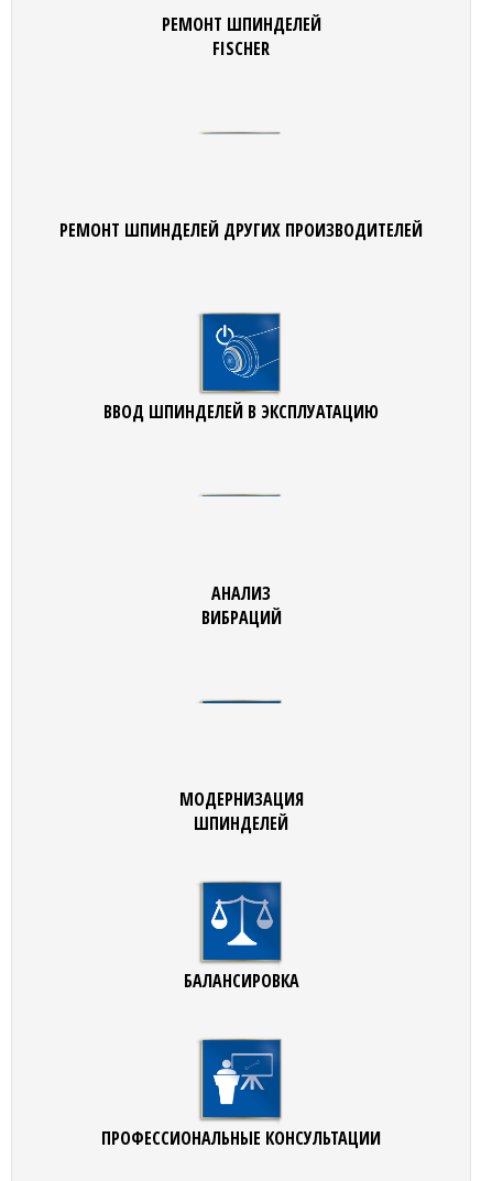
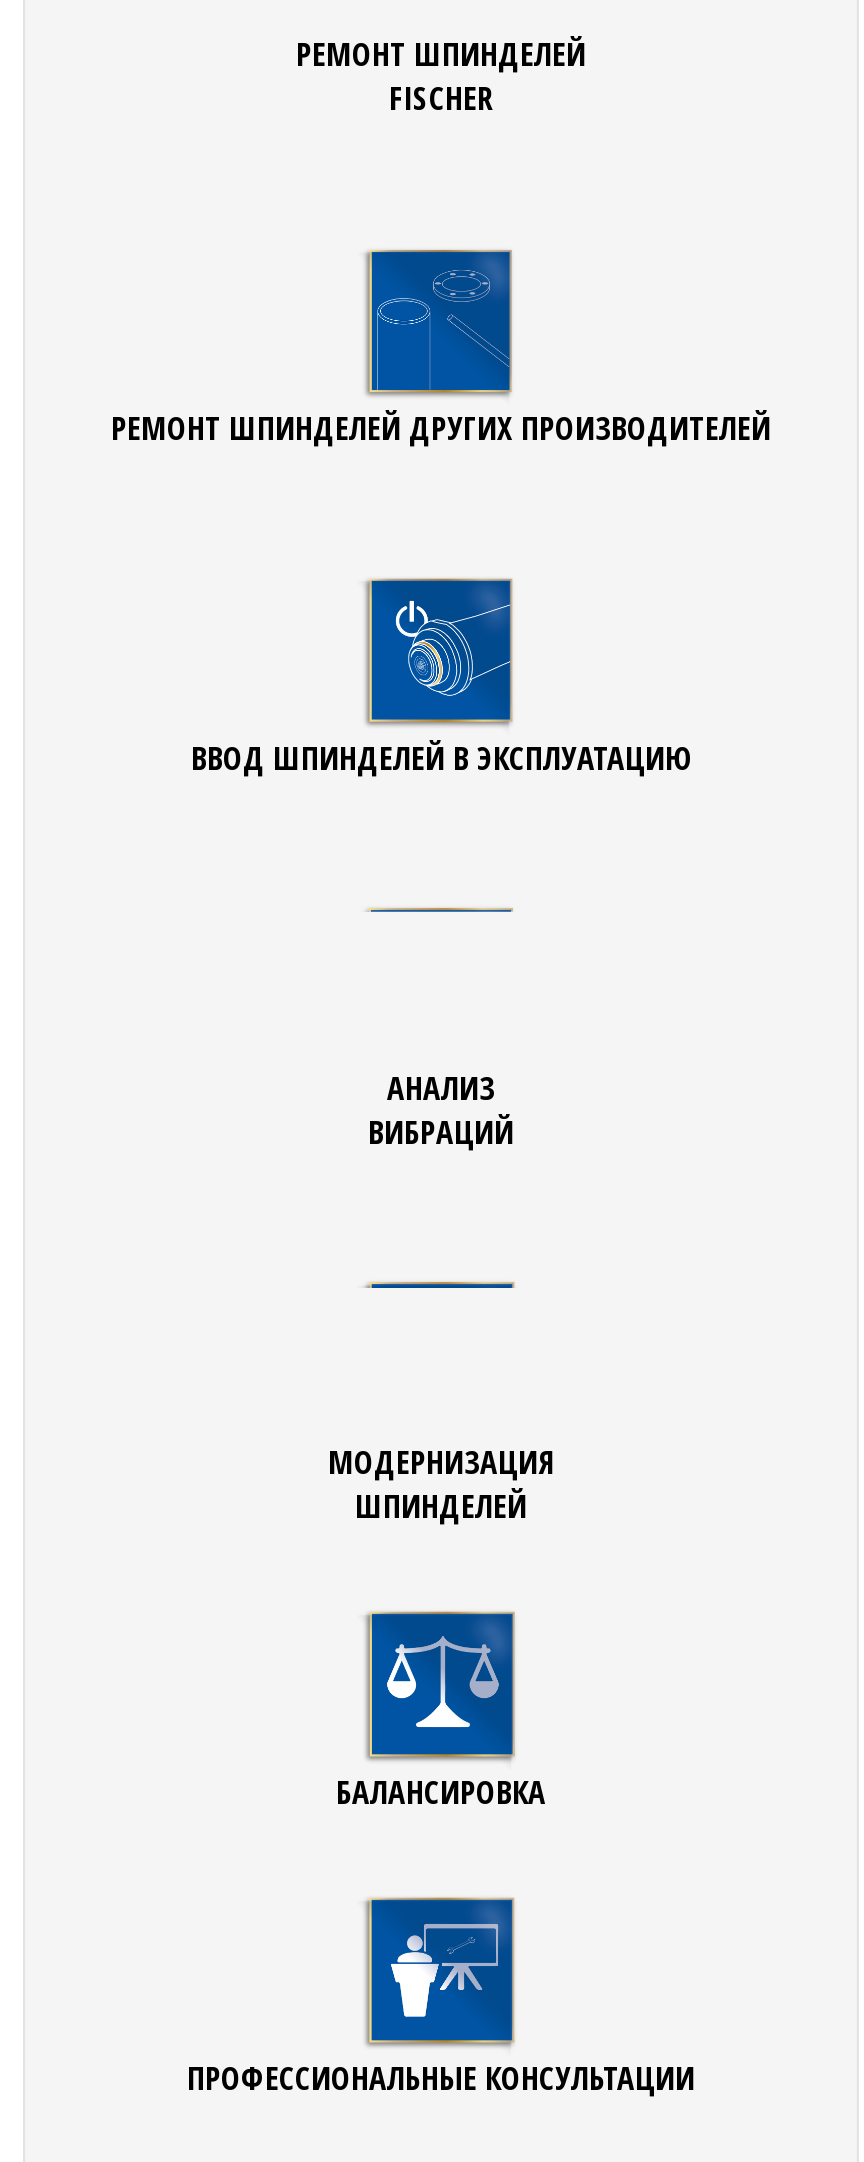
+ [image]
